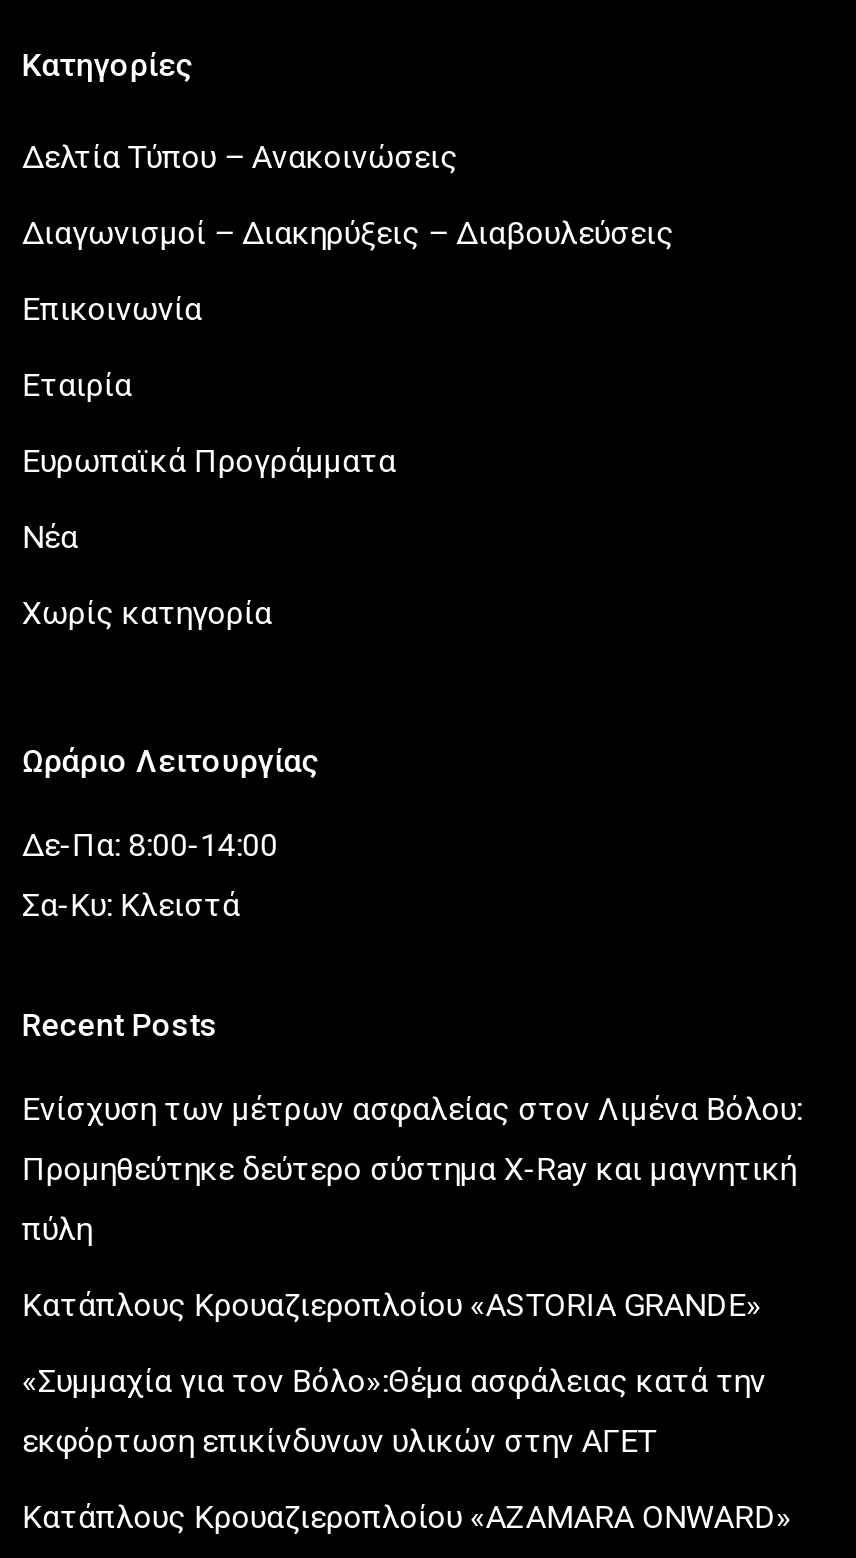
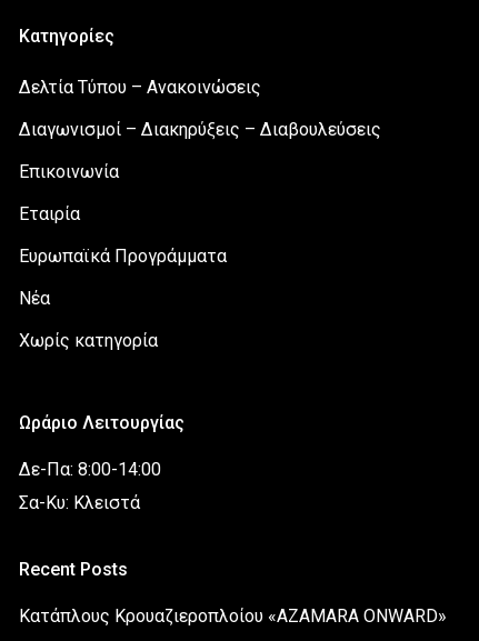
- Ενίσχυση των μέτρων ασφαλείας στον Λιμένα Βόλου:
- Προμηθεύτηκε δεύτερο σύστημα X-Ray και μαγνητική
- πύλη
- Κατάπλους Κρουαζιεροπλοίου «ASTORIA GRANDE»
- «Συμμαχία για τον Βόλο»:Θέμα ασφάλειας κατά την
- εκφόρτωση επικίνδυνων υλικών στην ΑΓΕΤ
